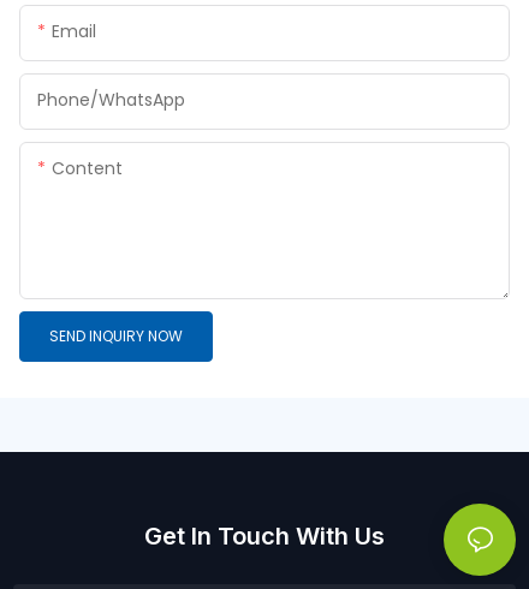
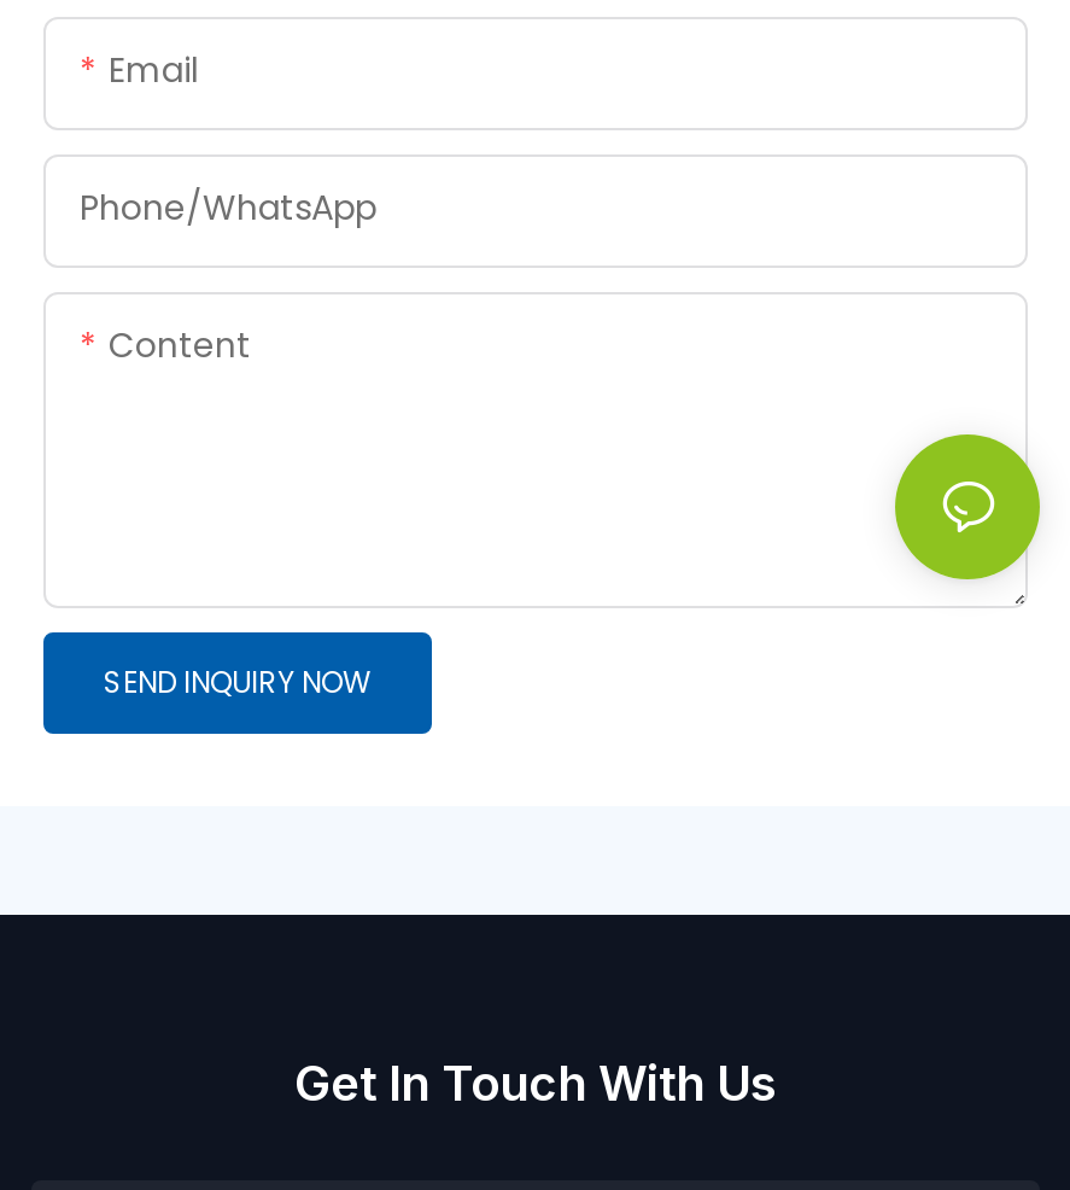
+ [image]

- [image]
